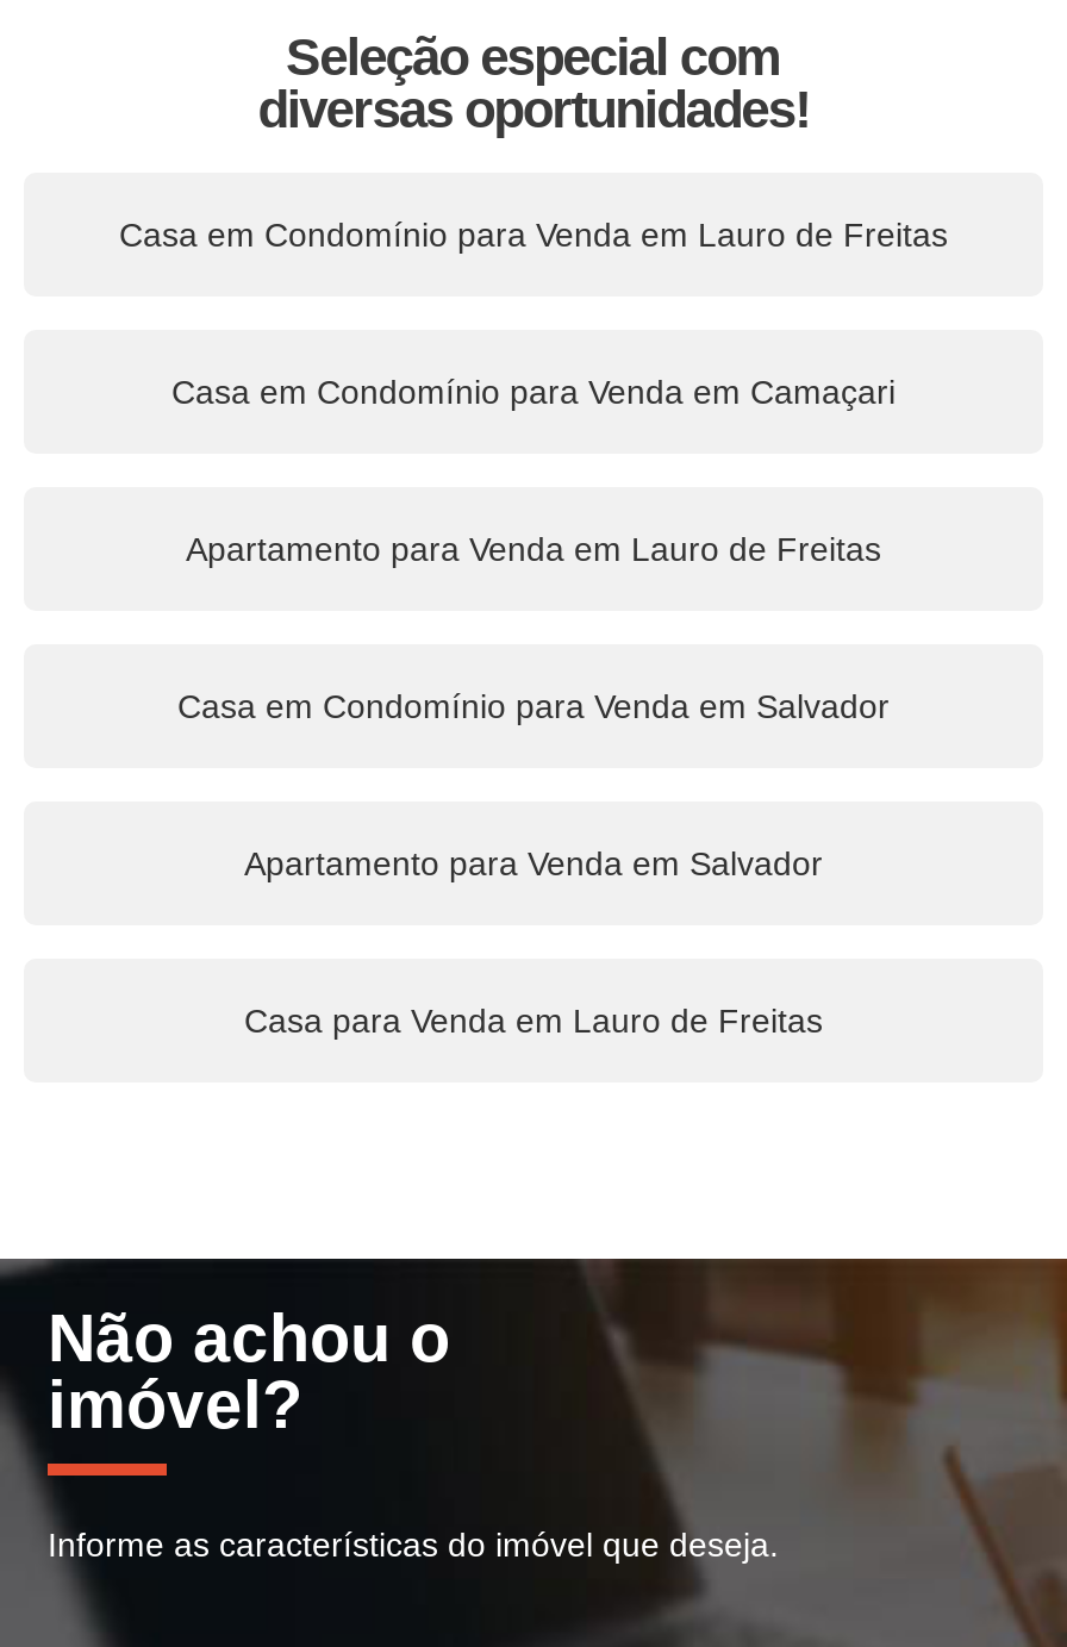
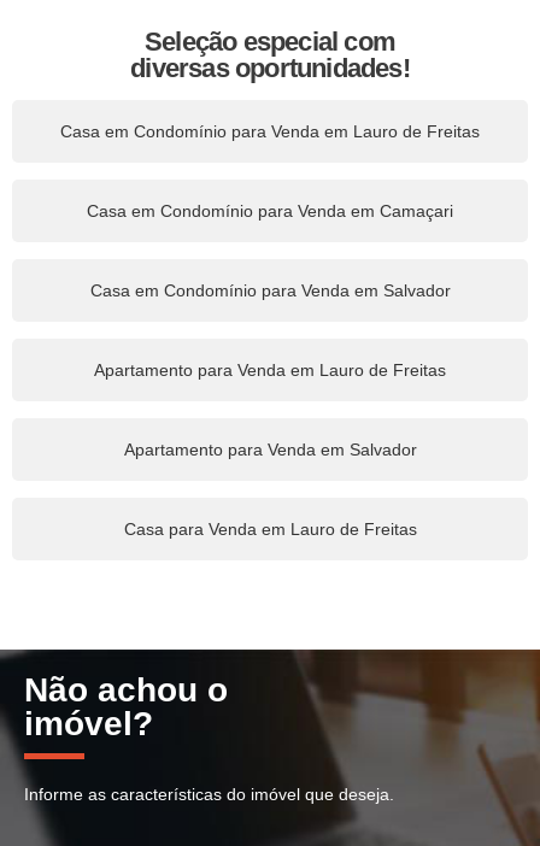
moved down: Apartamento para Venda em Lauro de Freitas

moved up: Casa em Condomínio para Venda em Salvador
